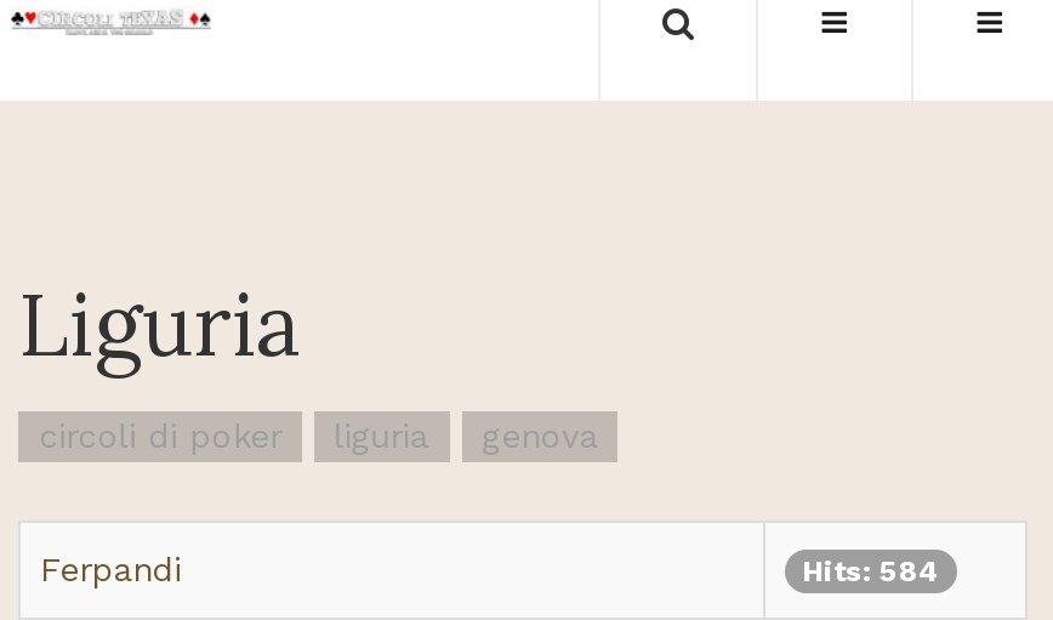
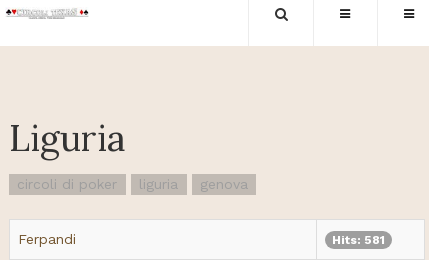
- Hits: 584
+ Hits: 581
